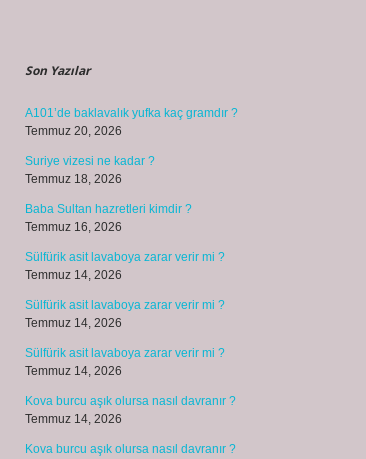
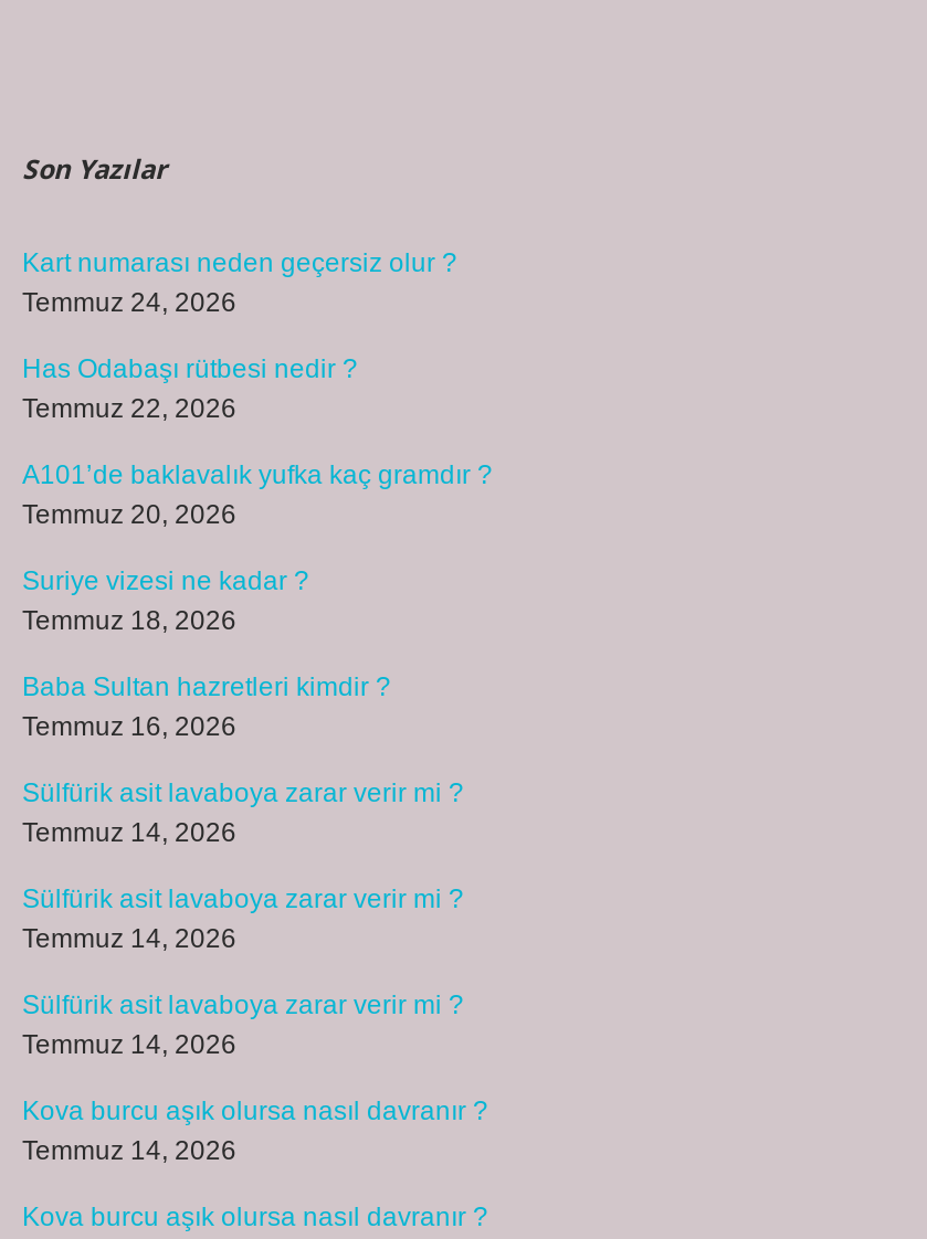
+ Kart numarası neden geçersiz olur ?
+ Temmuz 24, 2026
+ Has Odabaşı rütbesi nedir ?
+ Temmuz 22, 2026
